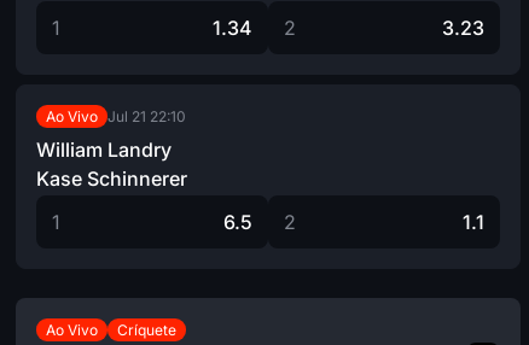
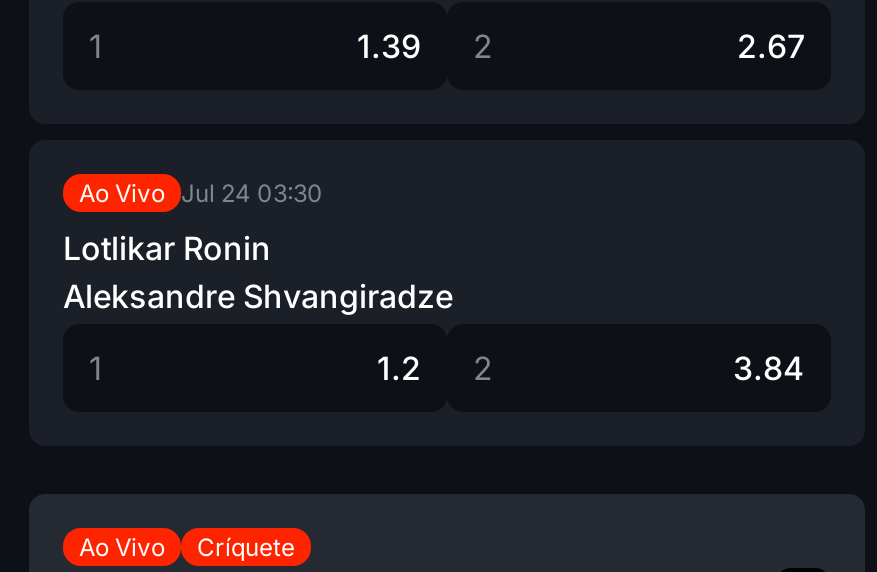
- 1.34 2
+ 1.39 2

- 3.23
+ 2.67

- Ao Vivo Jul 21 22:10
+ Ao Vivo Jul 24 03:30

- William Landry
- Kase Schinnerer
+ Lotlikar Ronin
+ Aleksandre Shvangiradze

- 6.5 2
+ 1.2 2

- 1.1
+ 3.84
